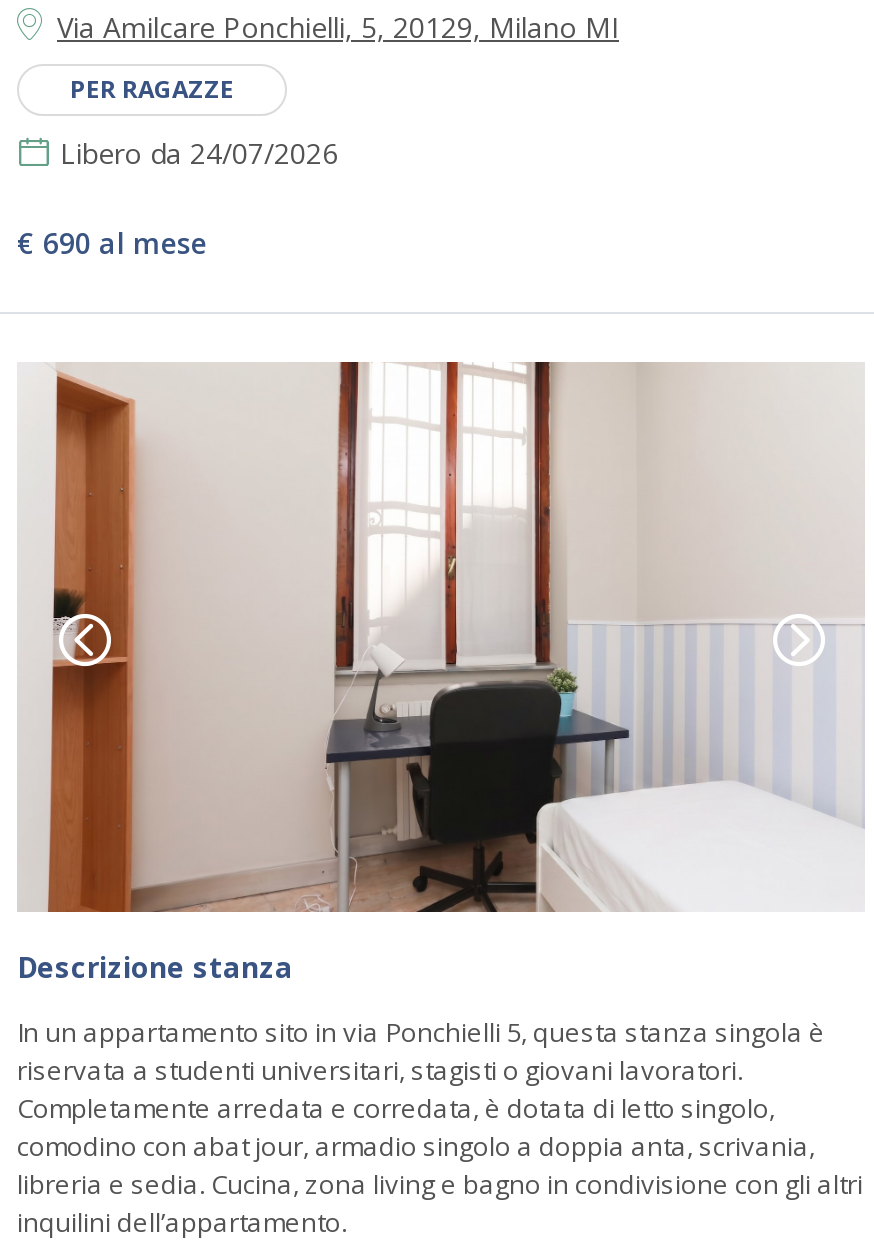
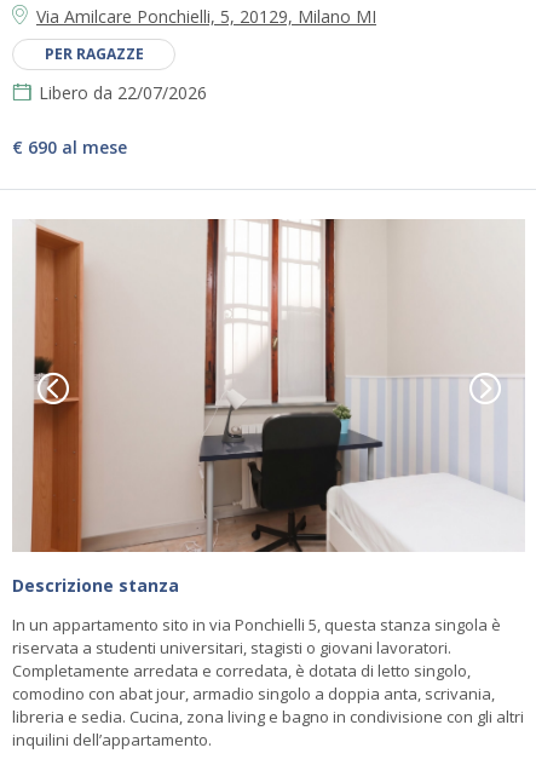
- Libero da 24/07/2026
+ Libero da 22/07/2026
